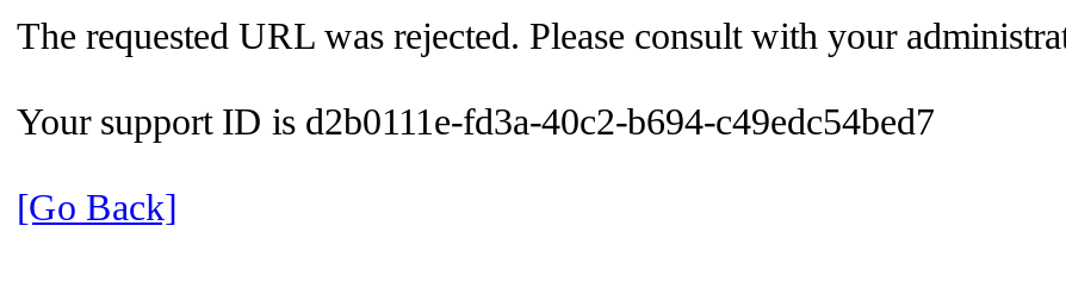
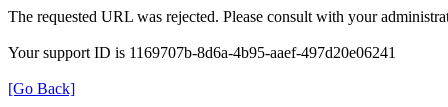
- Your support ID is d2b0111e-fd3a-40c2-b694-c49edc54bed7
+ Your support ID is 1169707b-8d6a-4b95-aaef-497d20e06241
